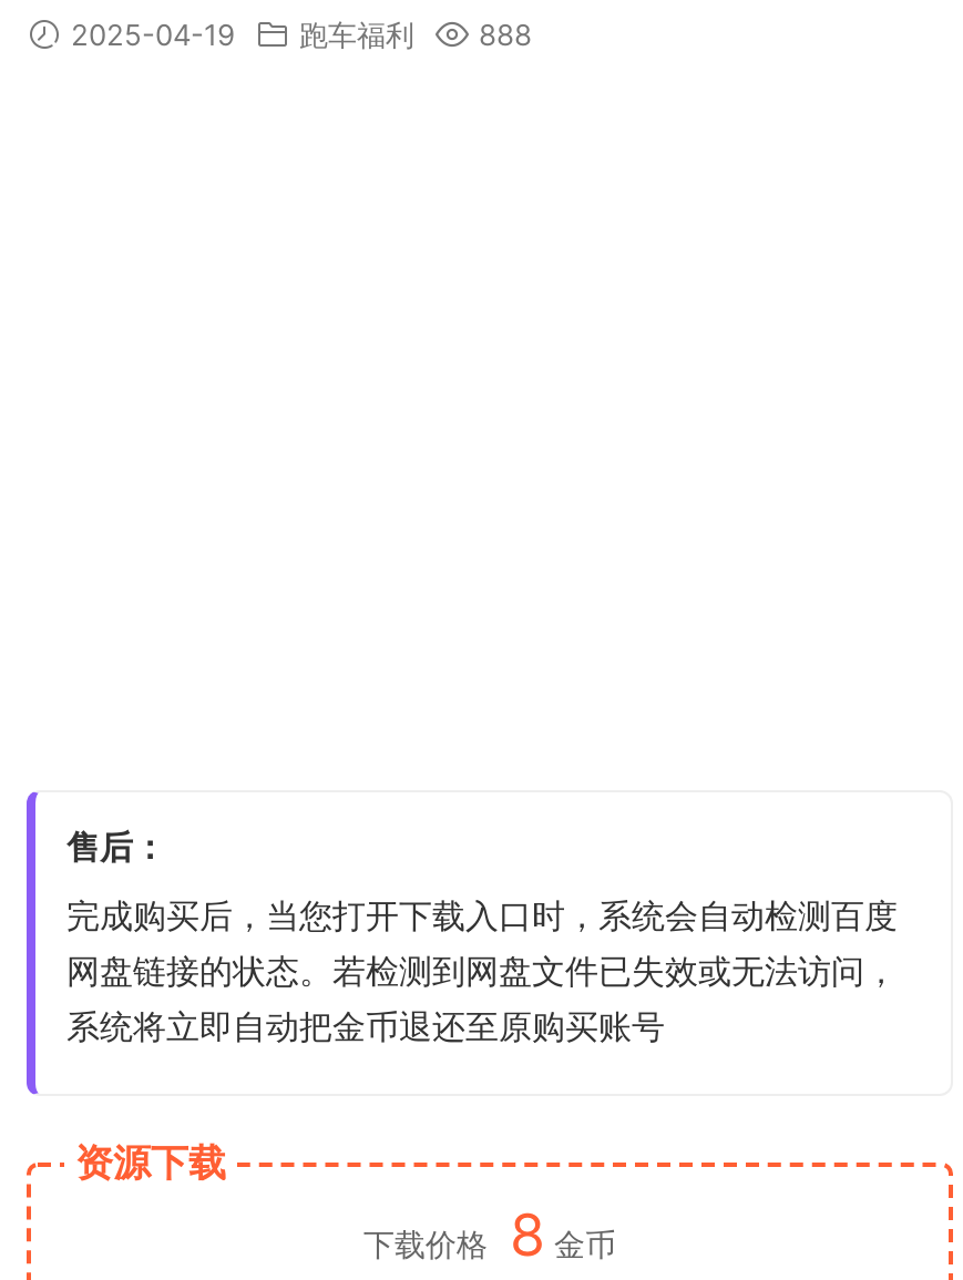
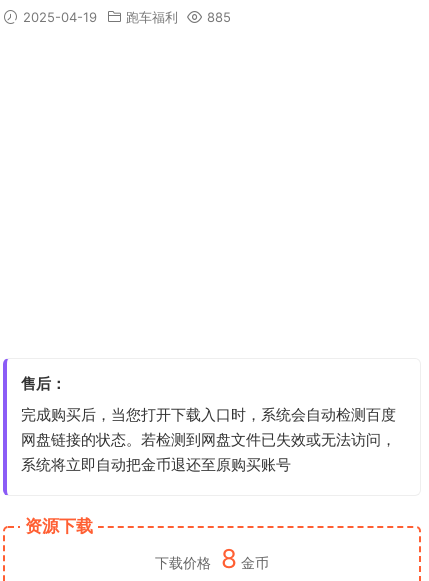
- 2025-04-19 跑车福利 888
+ 2025-04-19 跑车福利 885
